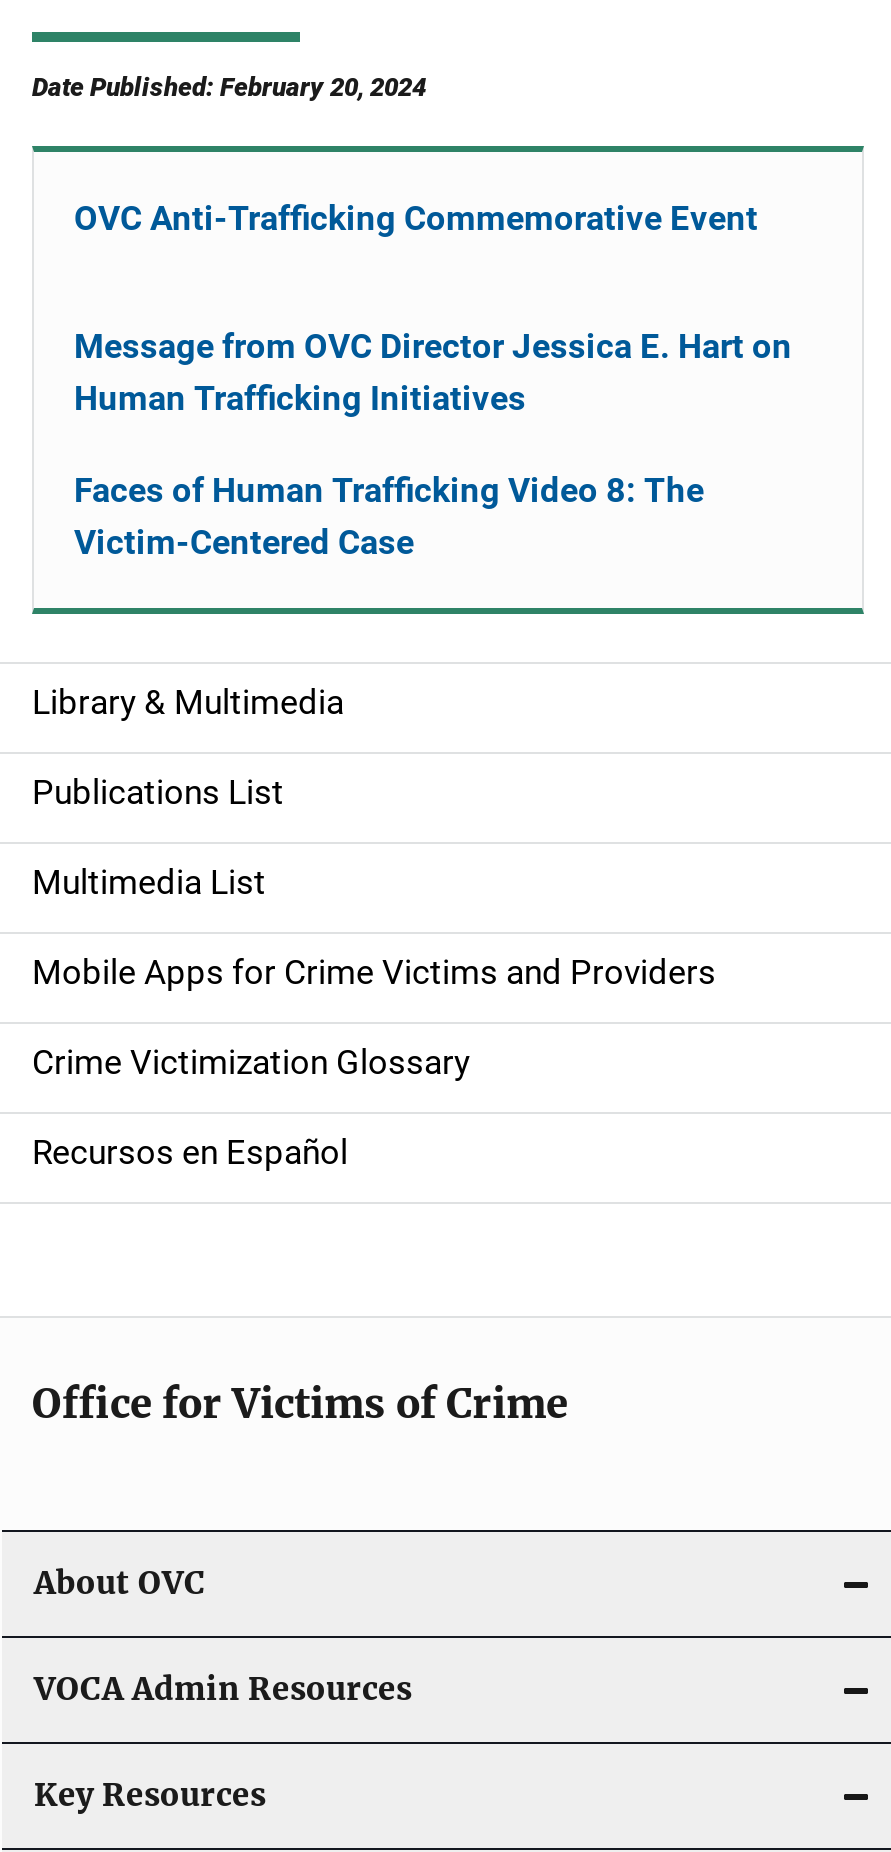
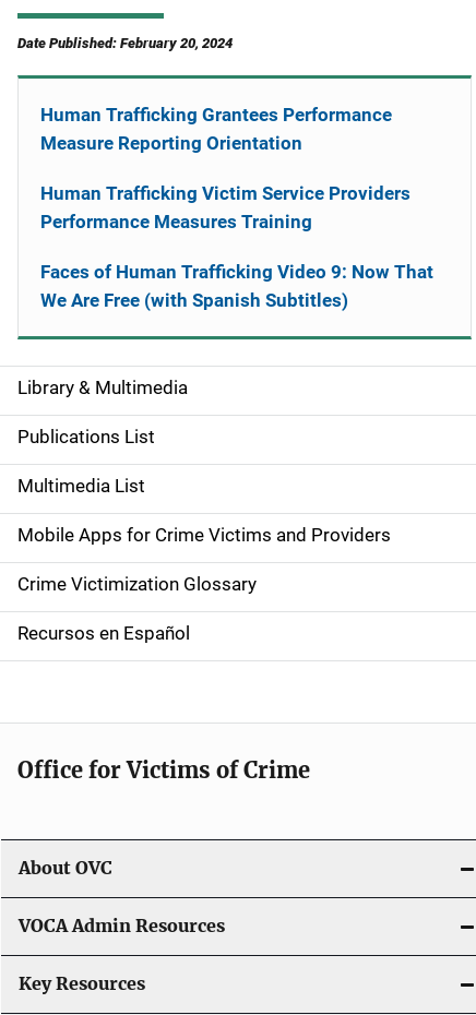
- OVC Anti-Trafficking Commemorative Event
+ Human Trafficking Grantees Performance
+ Measure Reporting Orientation

- Message from OVC Director Jessica E. Hart on
- Human Trafficking Initiatives
+ Human Trafficking Victim Service Providers
+ Performance Measures Training

- Faces of Human Trafficking Video 8: The
- Victim-Centered Case
+ Faces of Human Trafficking Video 9: Now That
+ We Are Free (with Spanish Subtitles)
